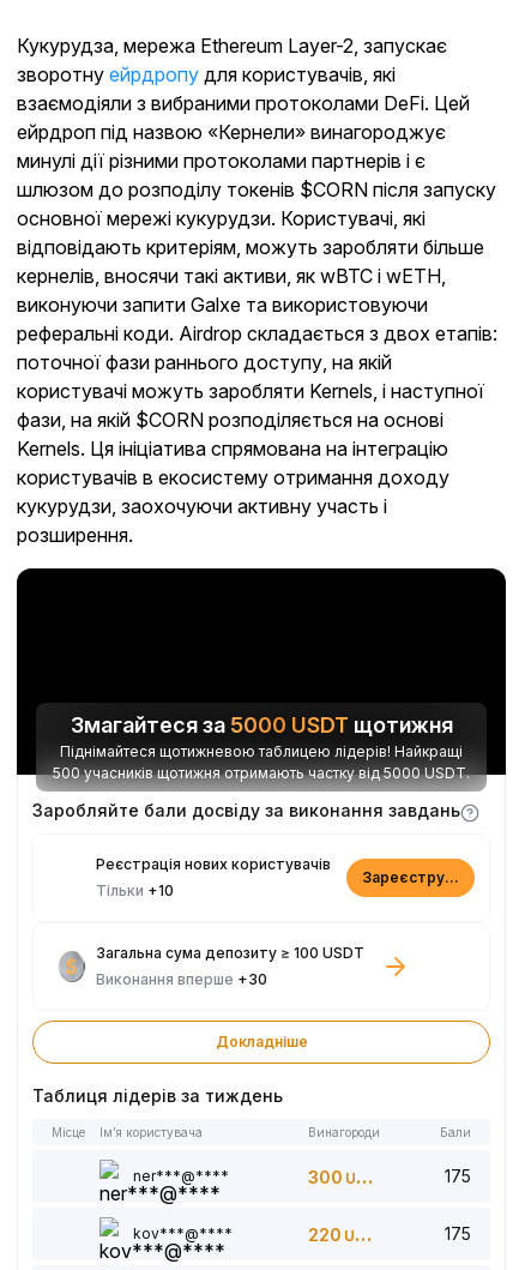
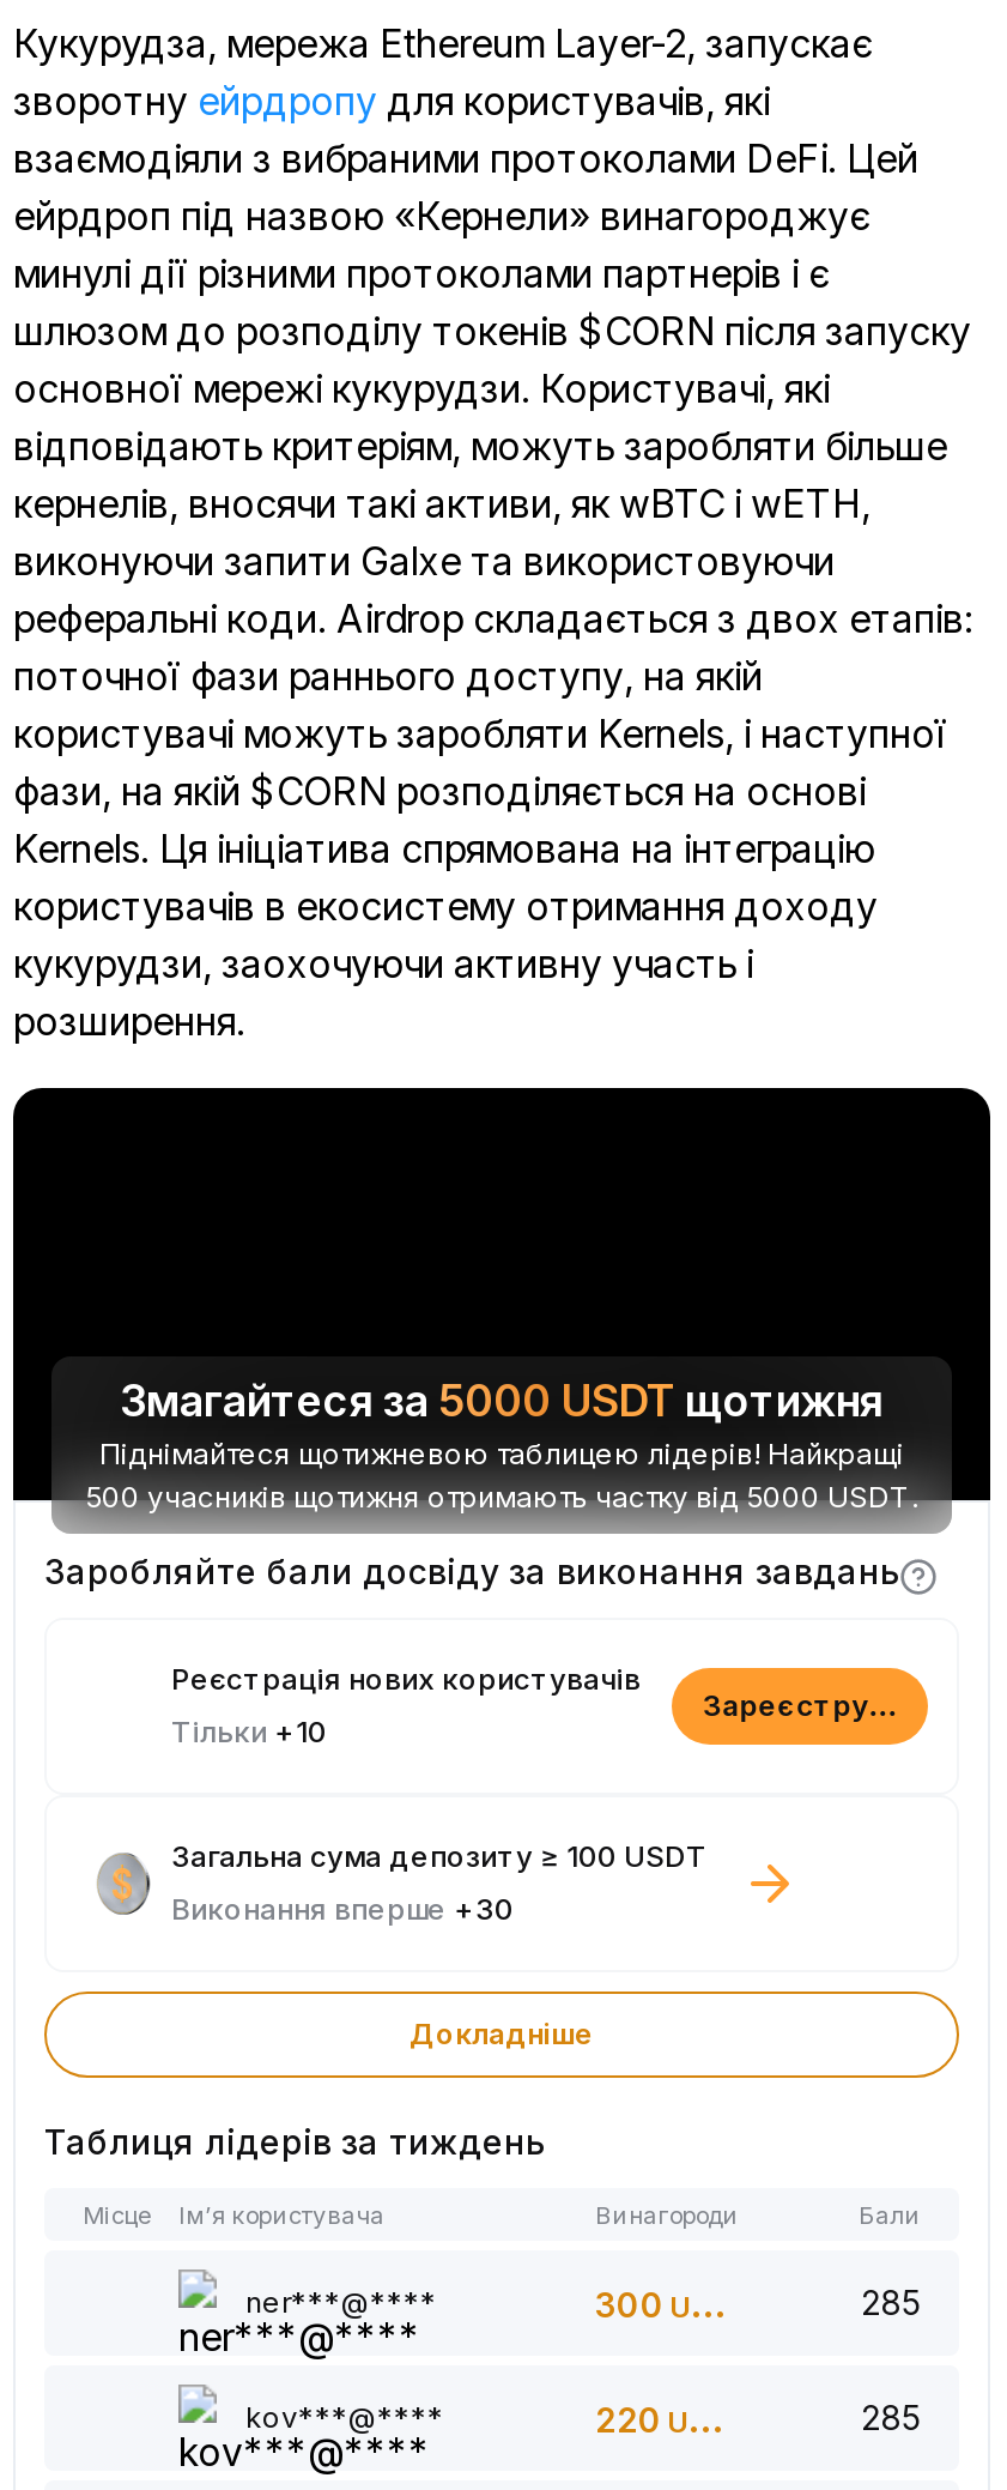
- 175
+ 285

- 175
+ 285
